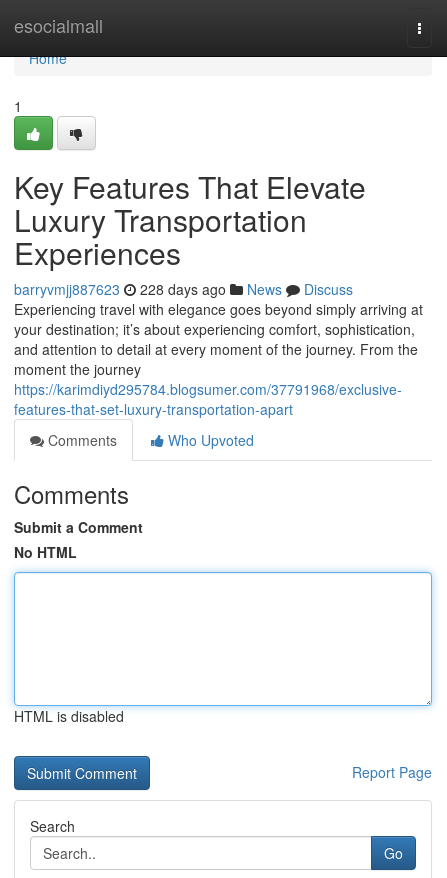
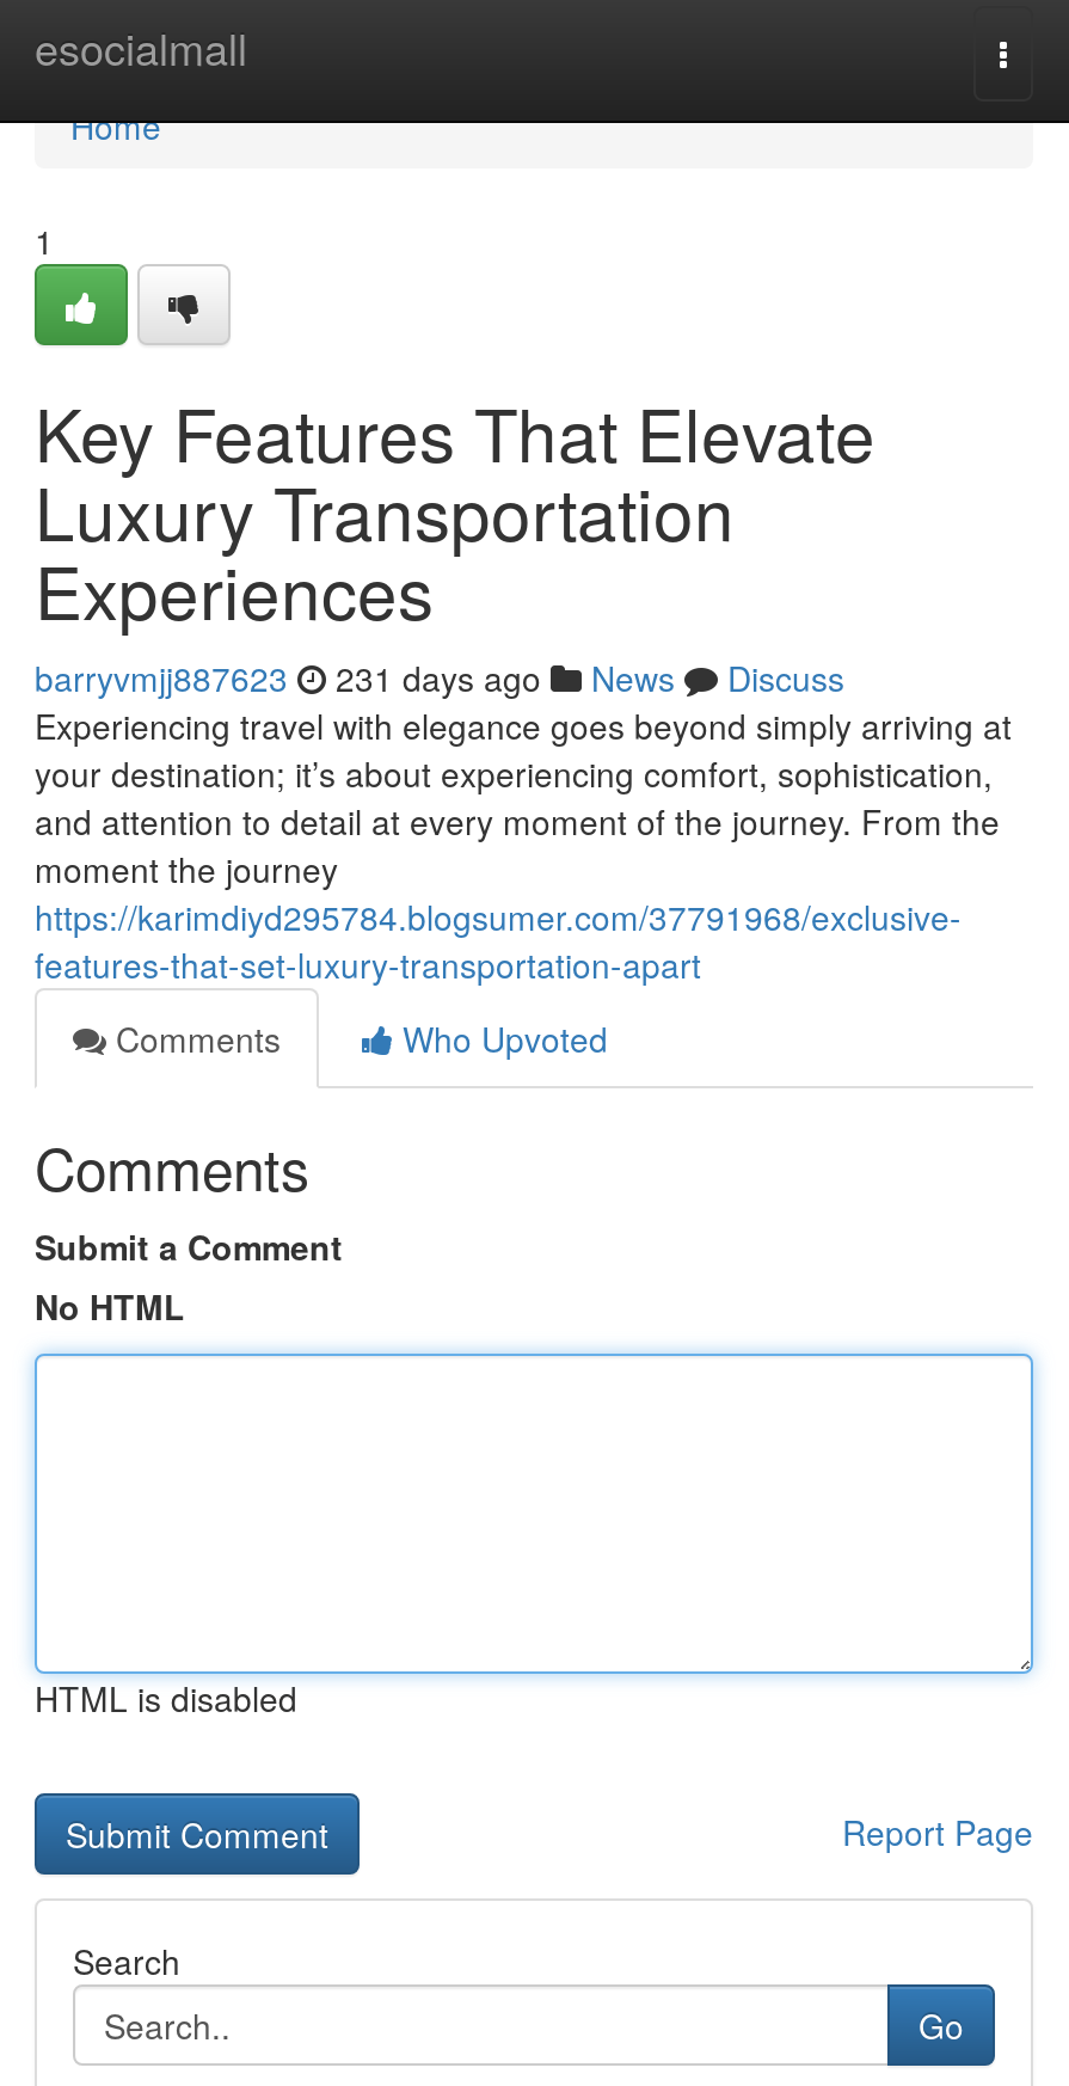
- barryvmjj887623 228 days ago News Discuss
+ barryvmjj887623 231 days ago News Discuss
